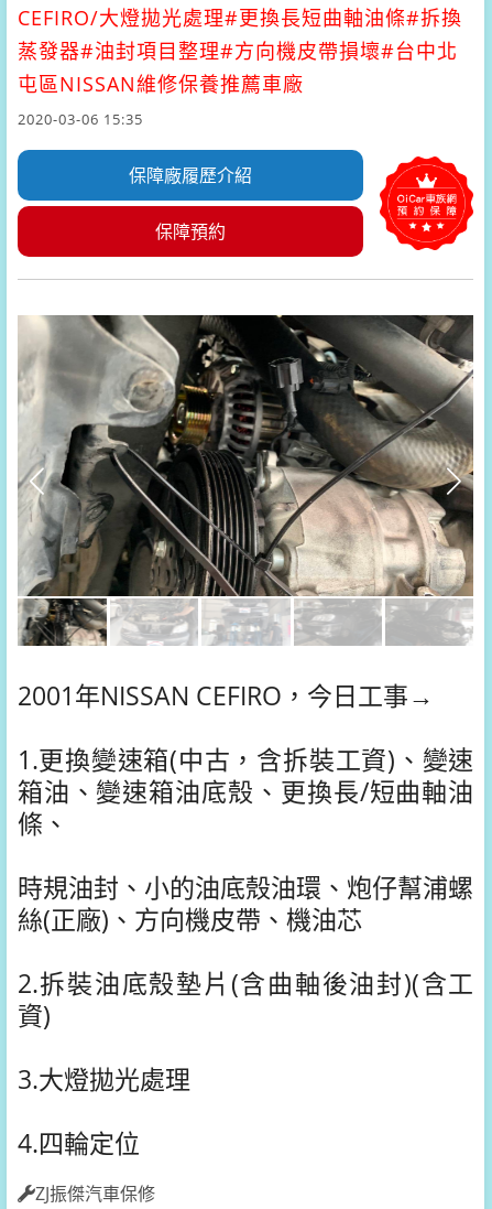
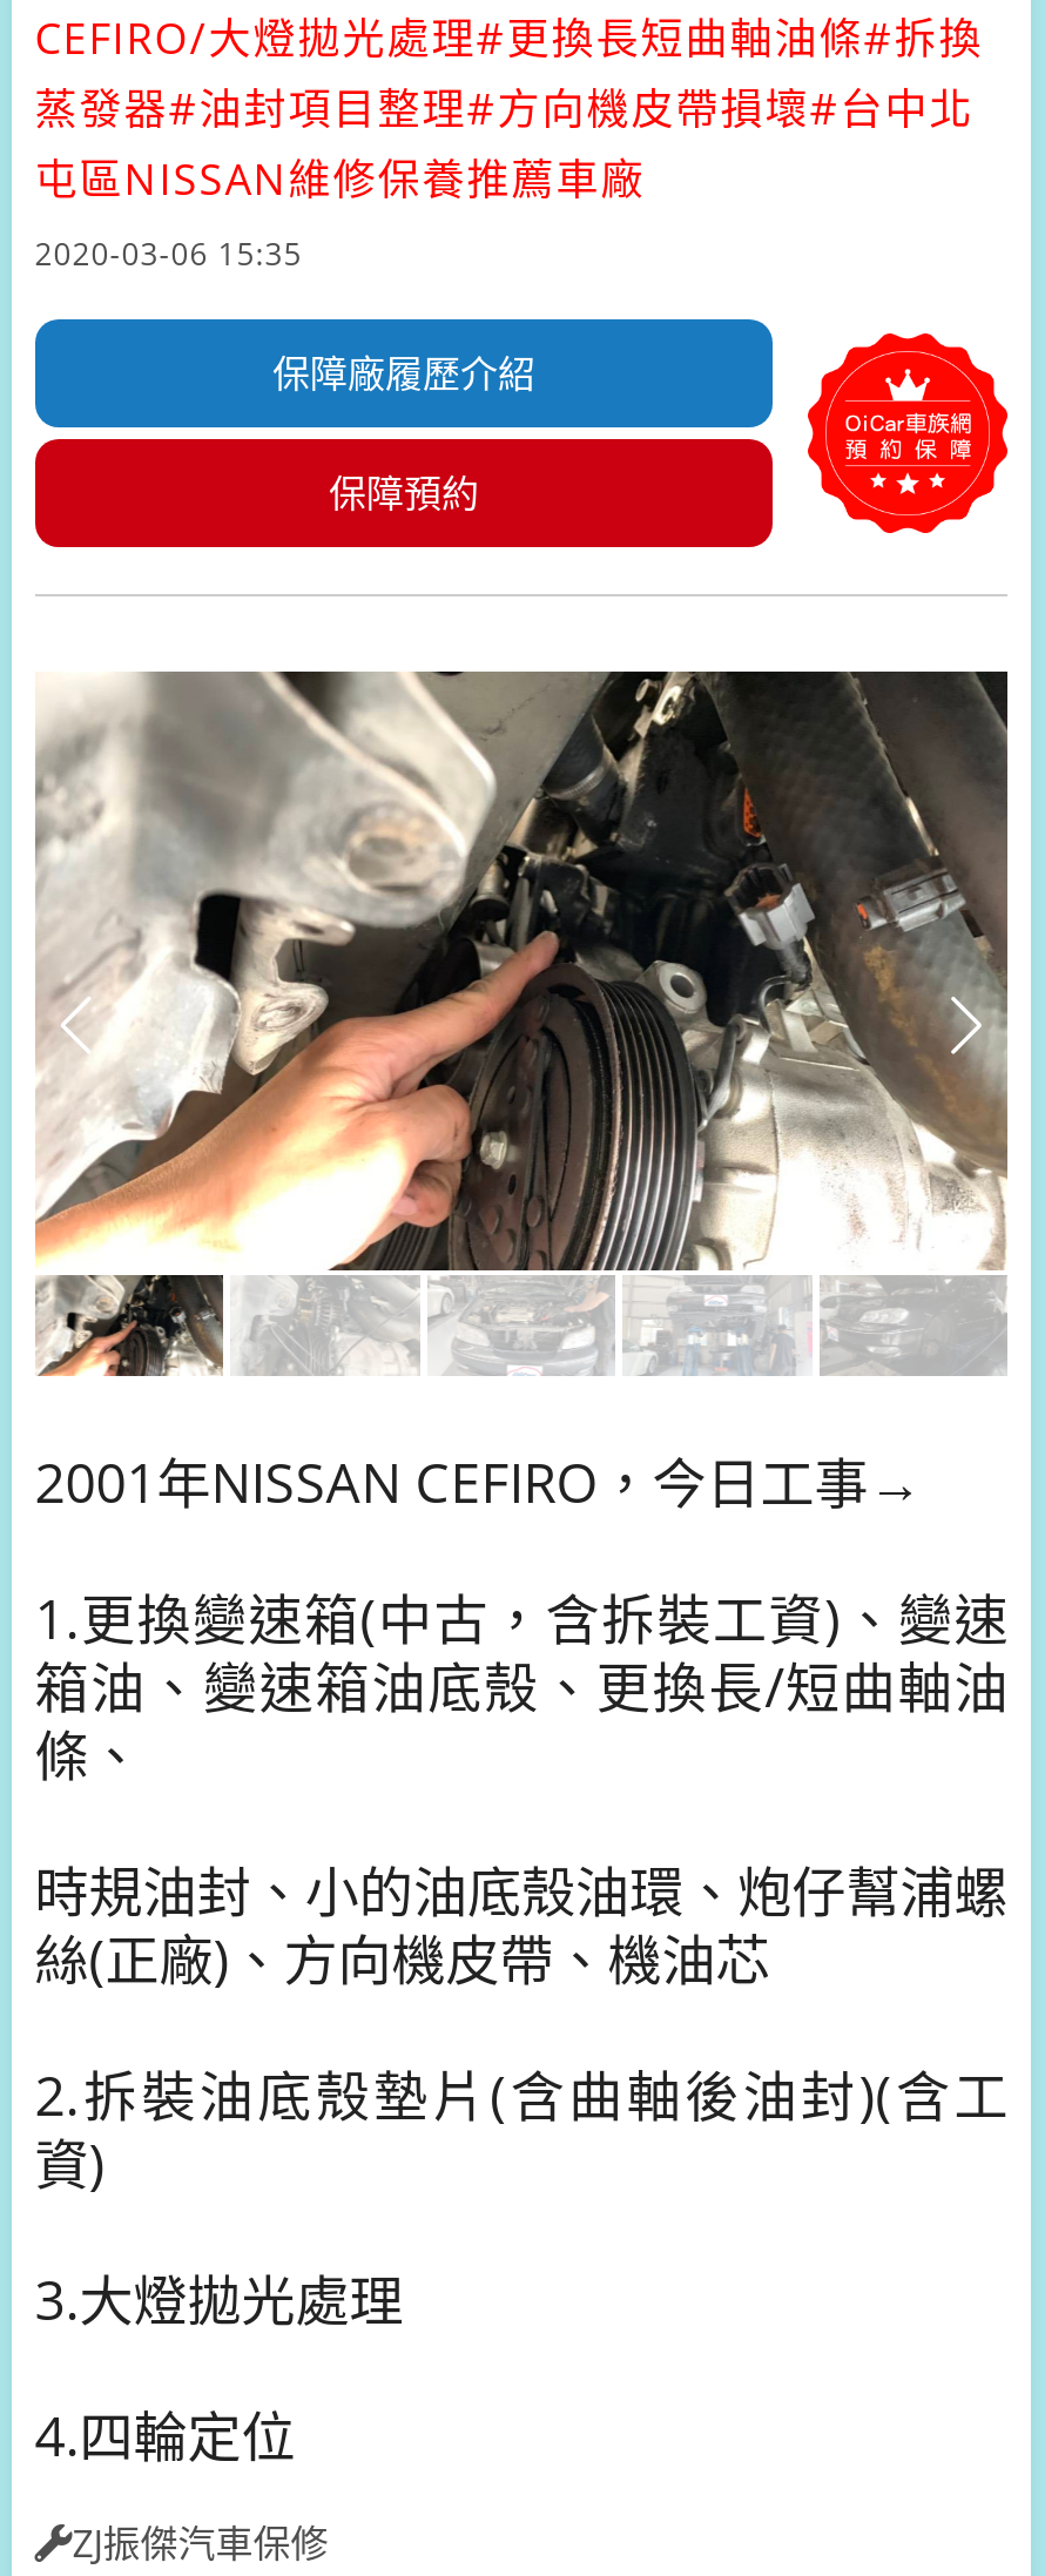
- [image]
+ [image]
